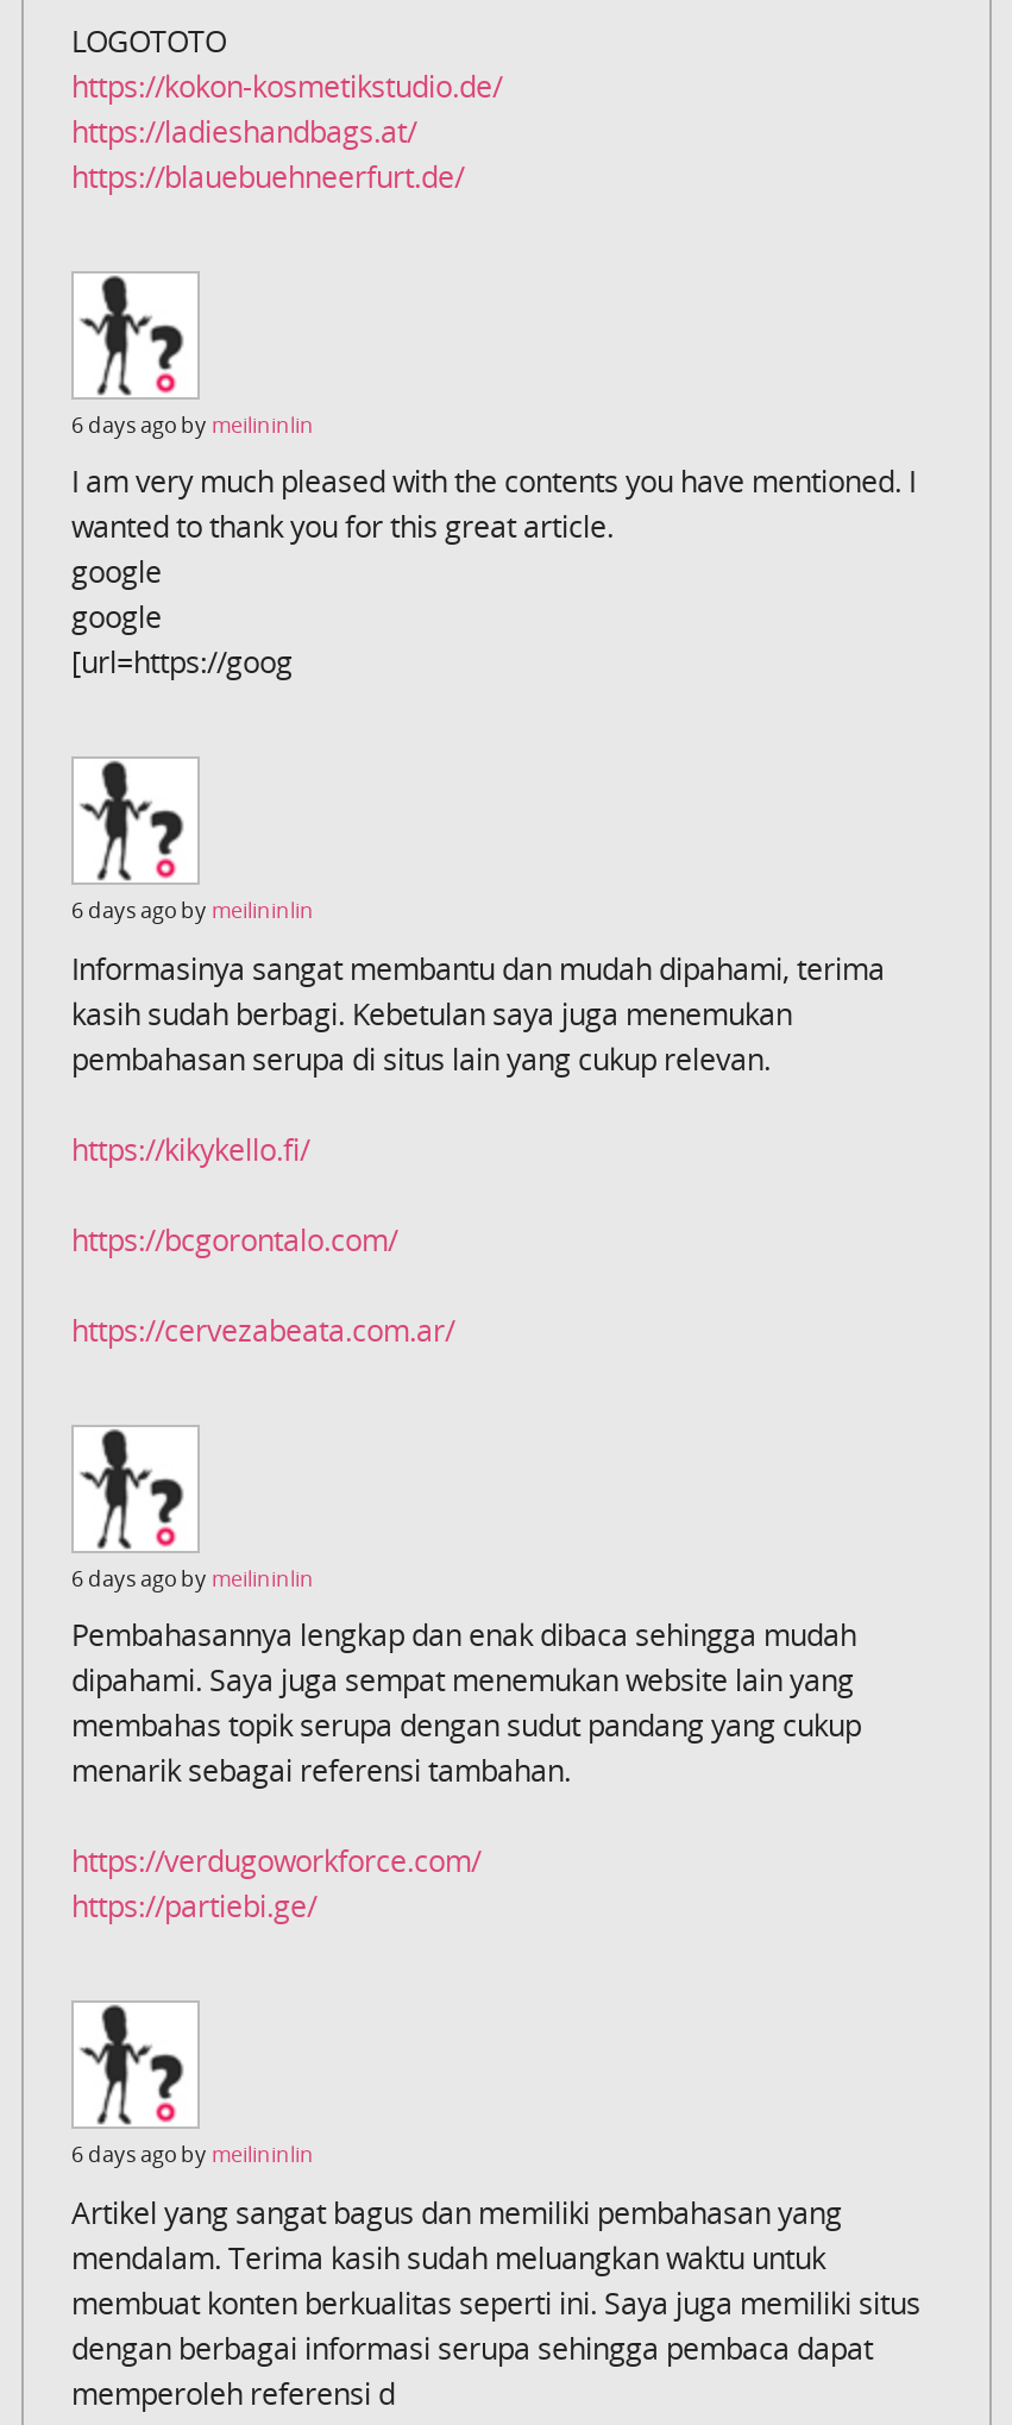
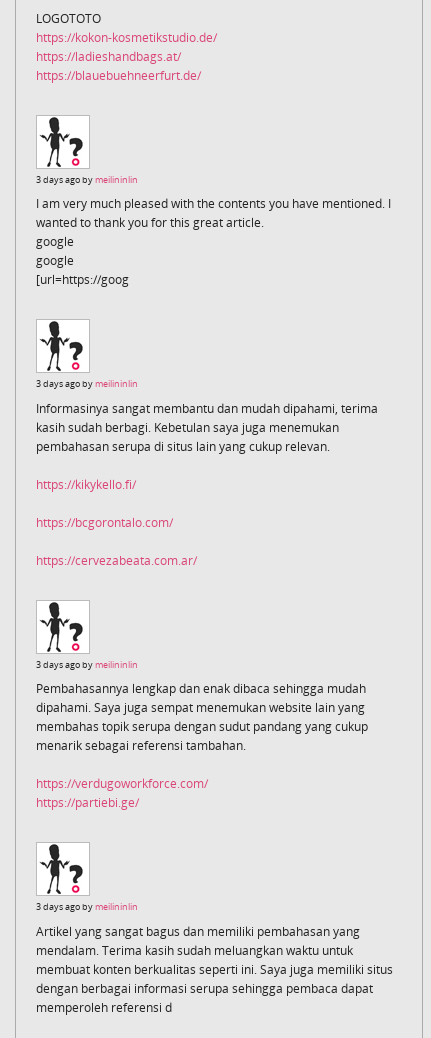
- 6 days ago by meilininlin
+ 3 days ago by meilininlin

- 6 days ago by meilininlin
+ 3 days ago by meilininlin

- 6 days ago by meilininlin
+ 3 days ago by meilininlin

- 6 days ago by meilininlin
+ 3 days ago by meilininlin
